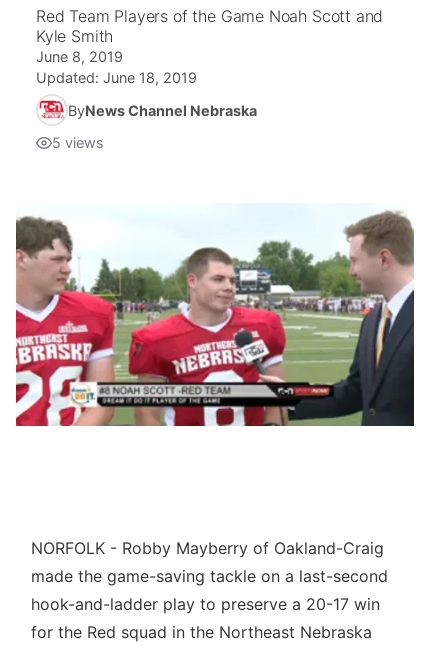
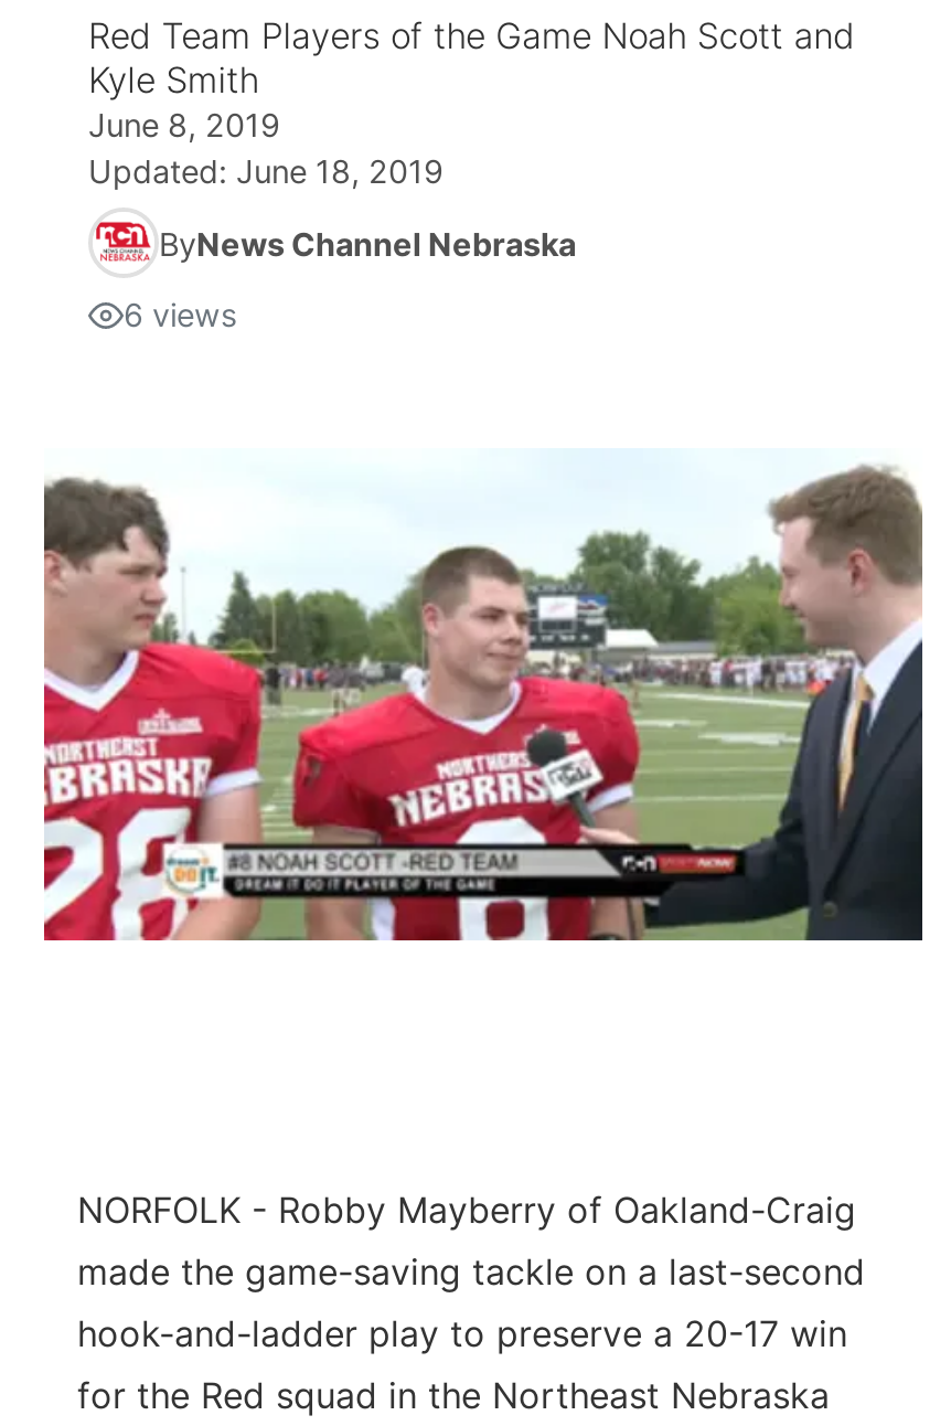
- 5 views
+ 6 views
